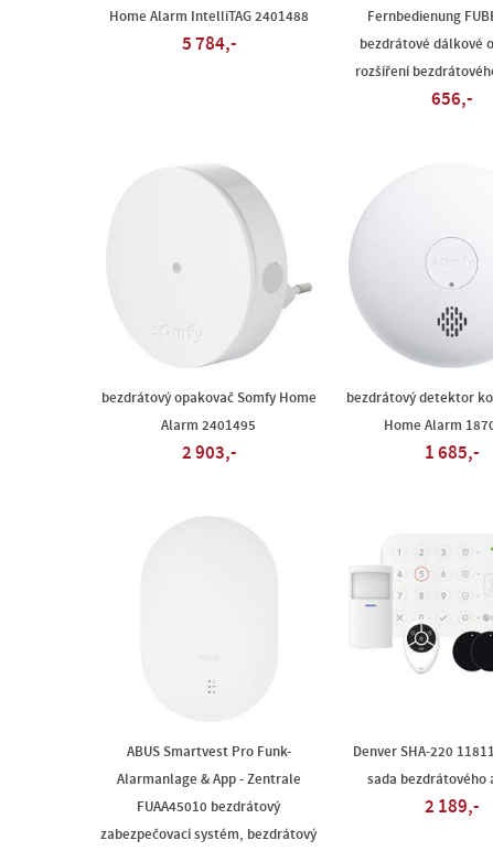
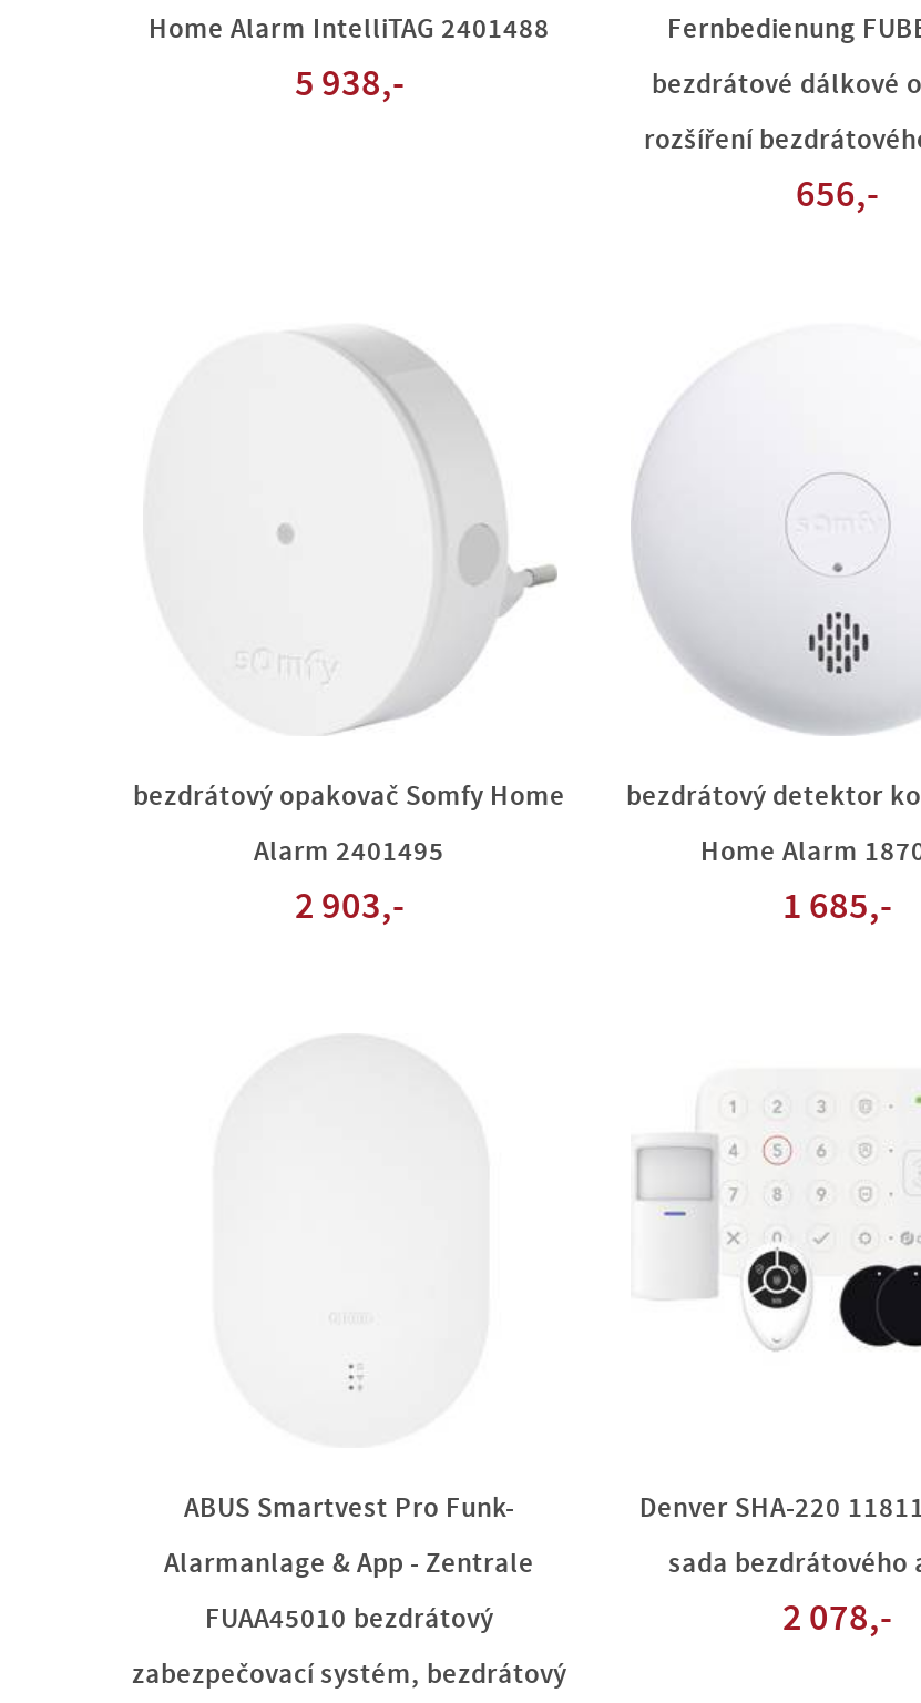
- 5 784,-
+ 5 938,-

- 2 189,-
+ 2 078,-
